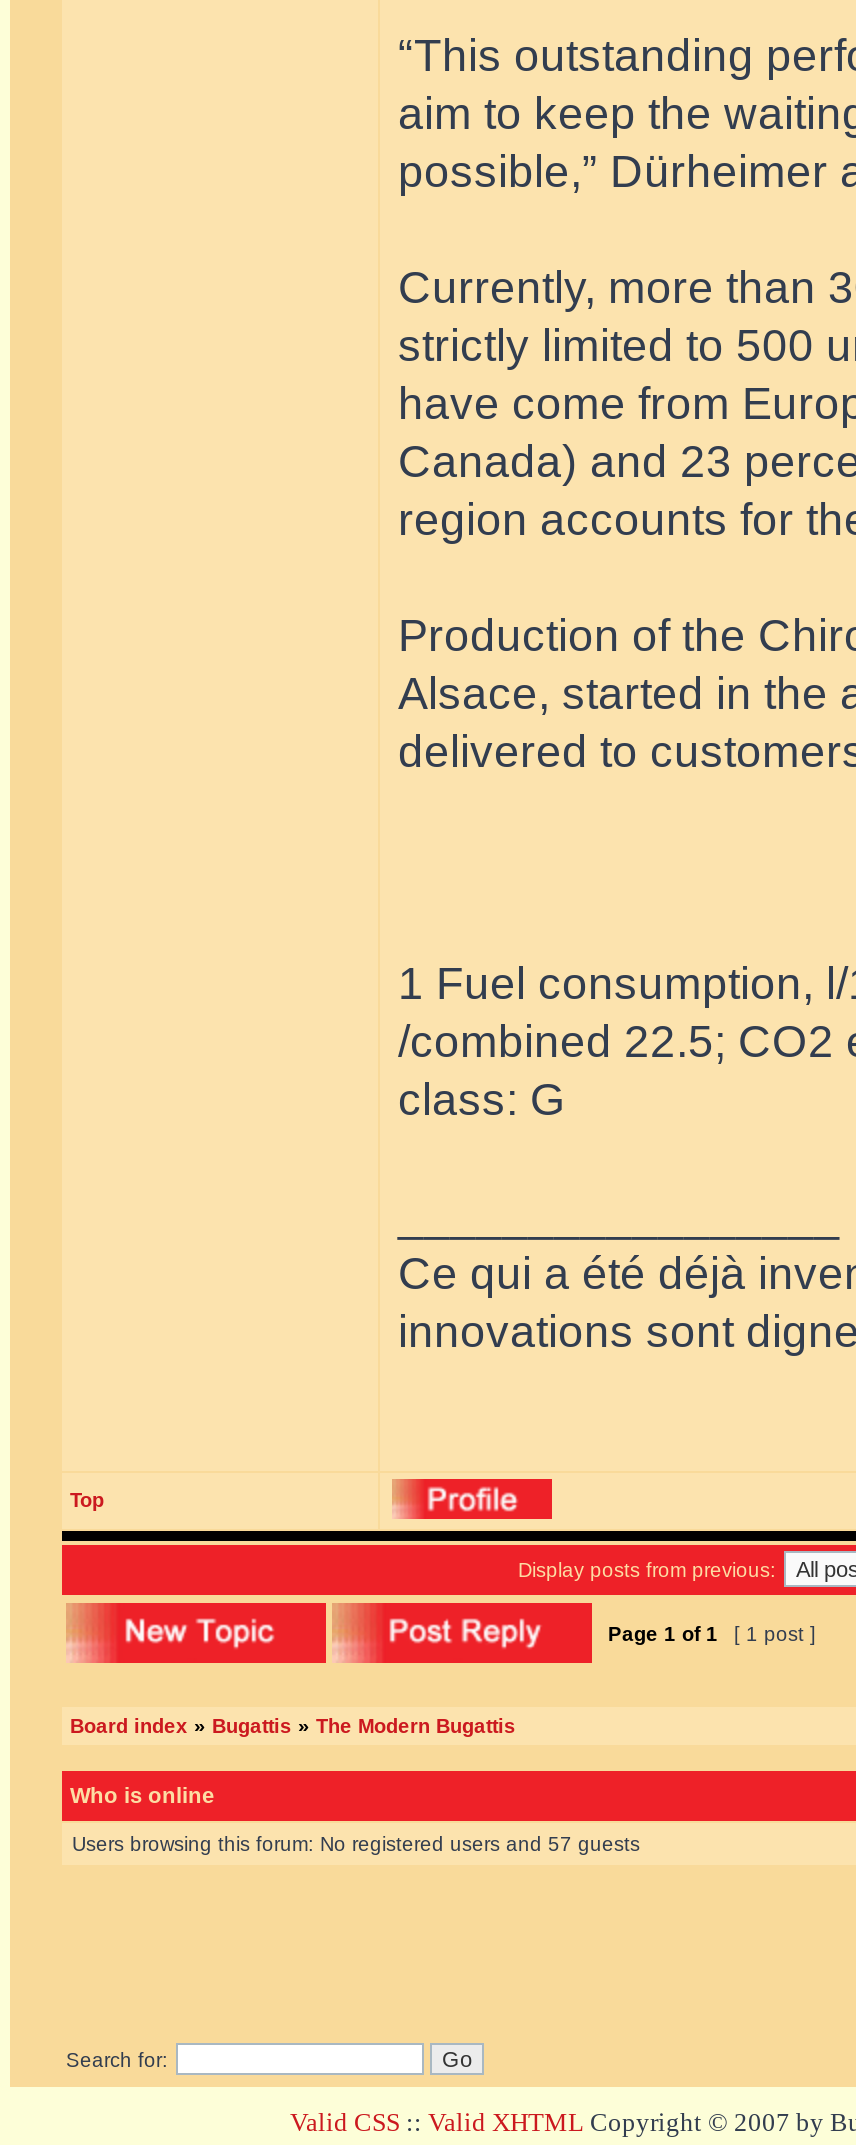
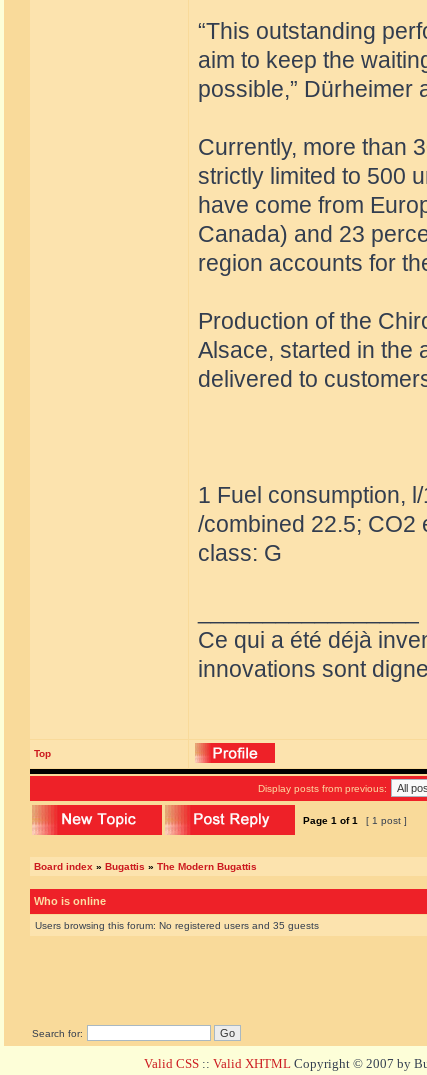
- Users browsing this forum: No registered users and 57 guests
+ Users browsing this forum: No registered users and 35 guests
